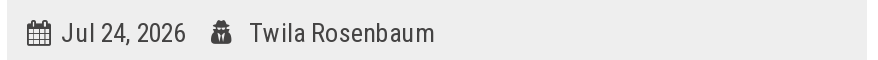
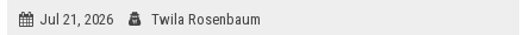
- Jul 24, 2026 Twila Rosenbaum
+ Jul 21, 2026 Twila Rosenbaum
